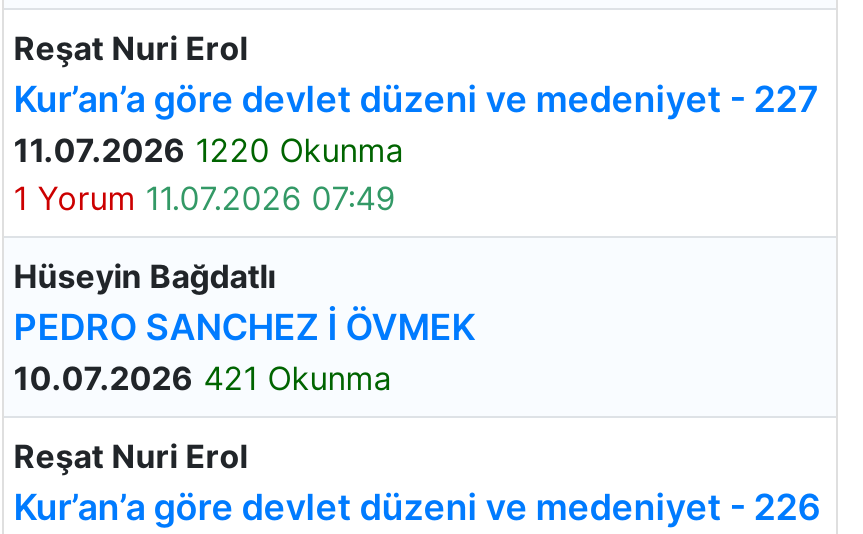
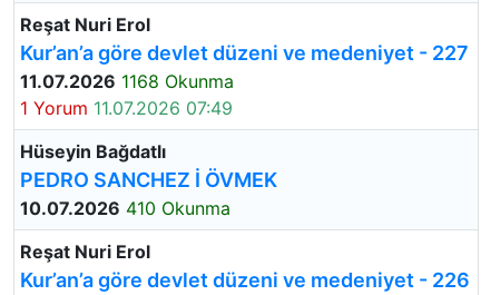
- 11.07.2026 1220 Okunma
+ 11.07.2026 1168 Okunma

- 10.07.2026 421 Okunma
+ 10.07.2026 410 Okunma
